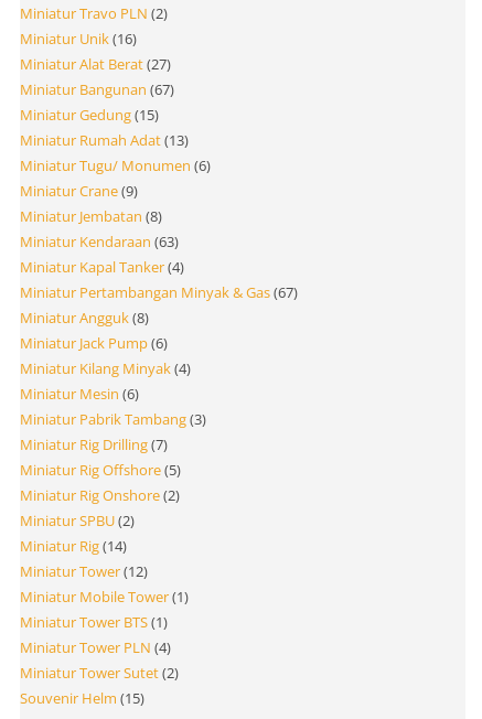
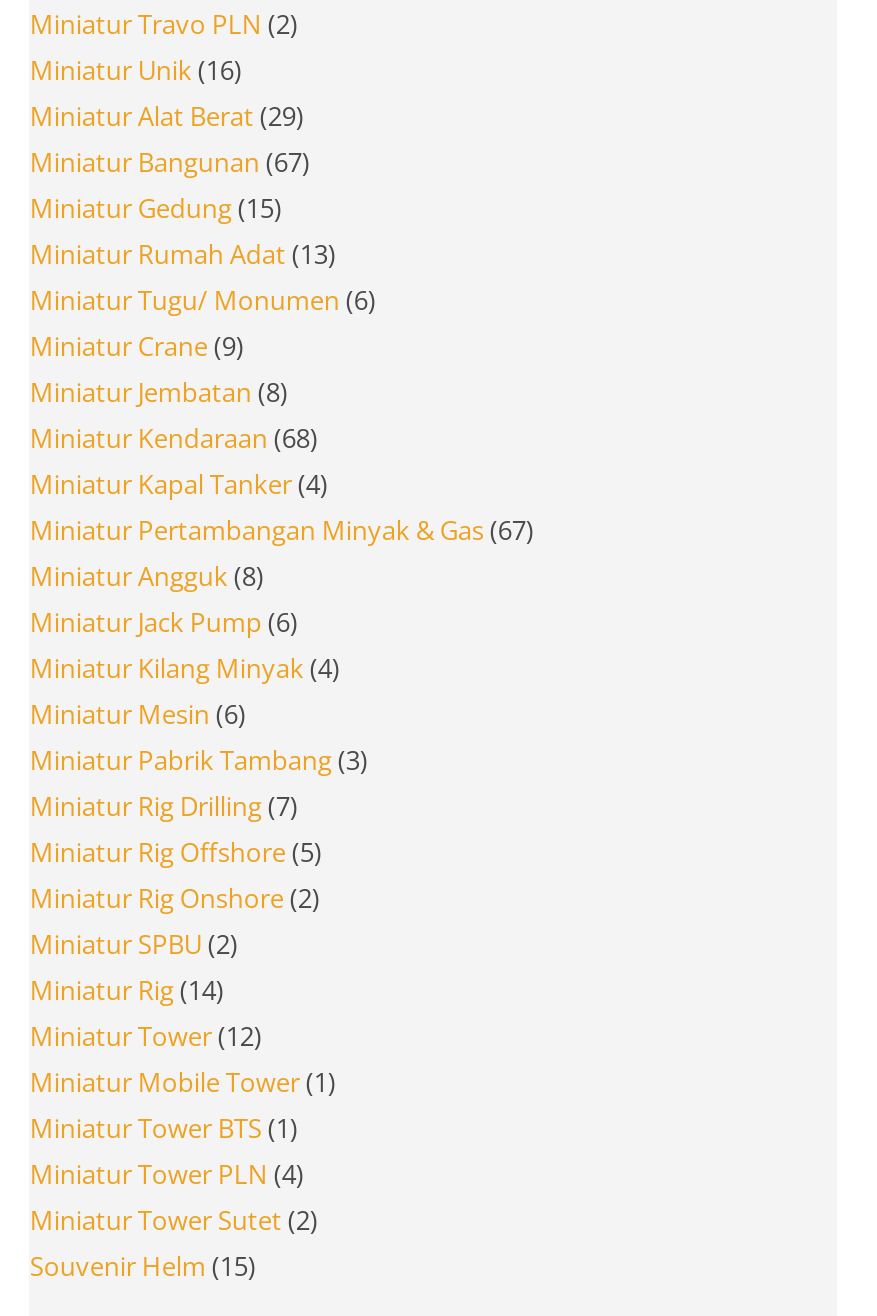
- Miniatur Alat Berat 27
+ Miniatur Alat Berat 29

- Miniatur Kendaraan 63
+ Miniatur Kendaraan 68
